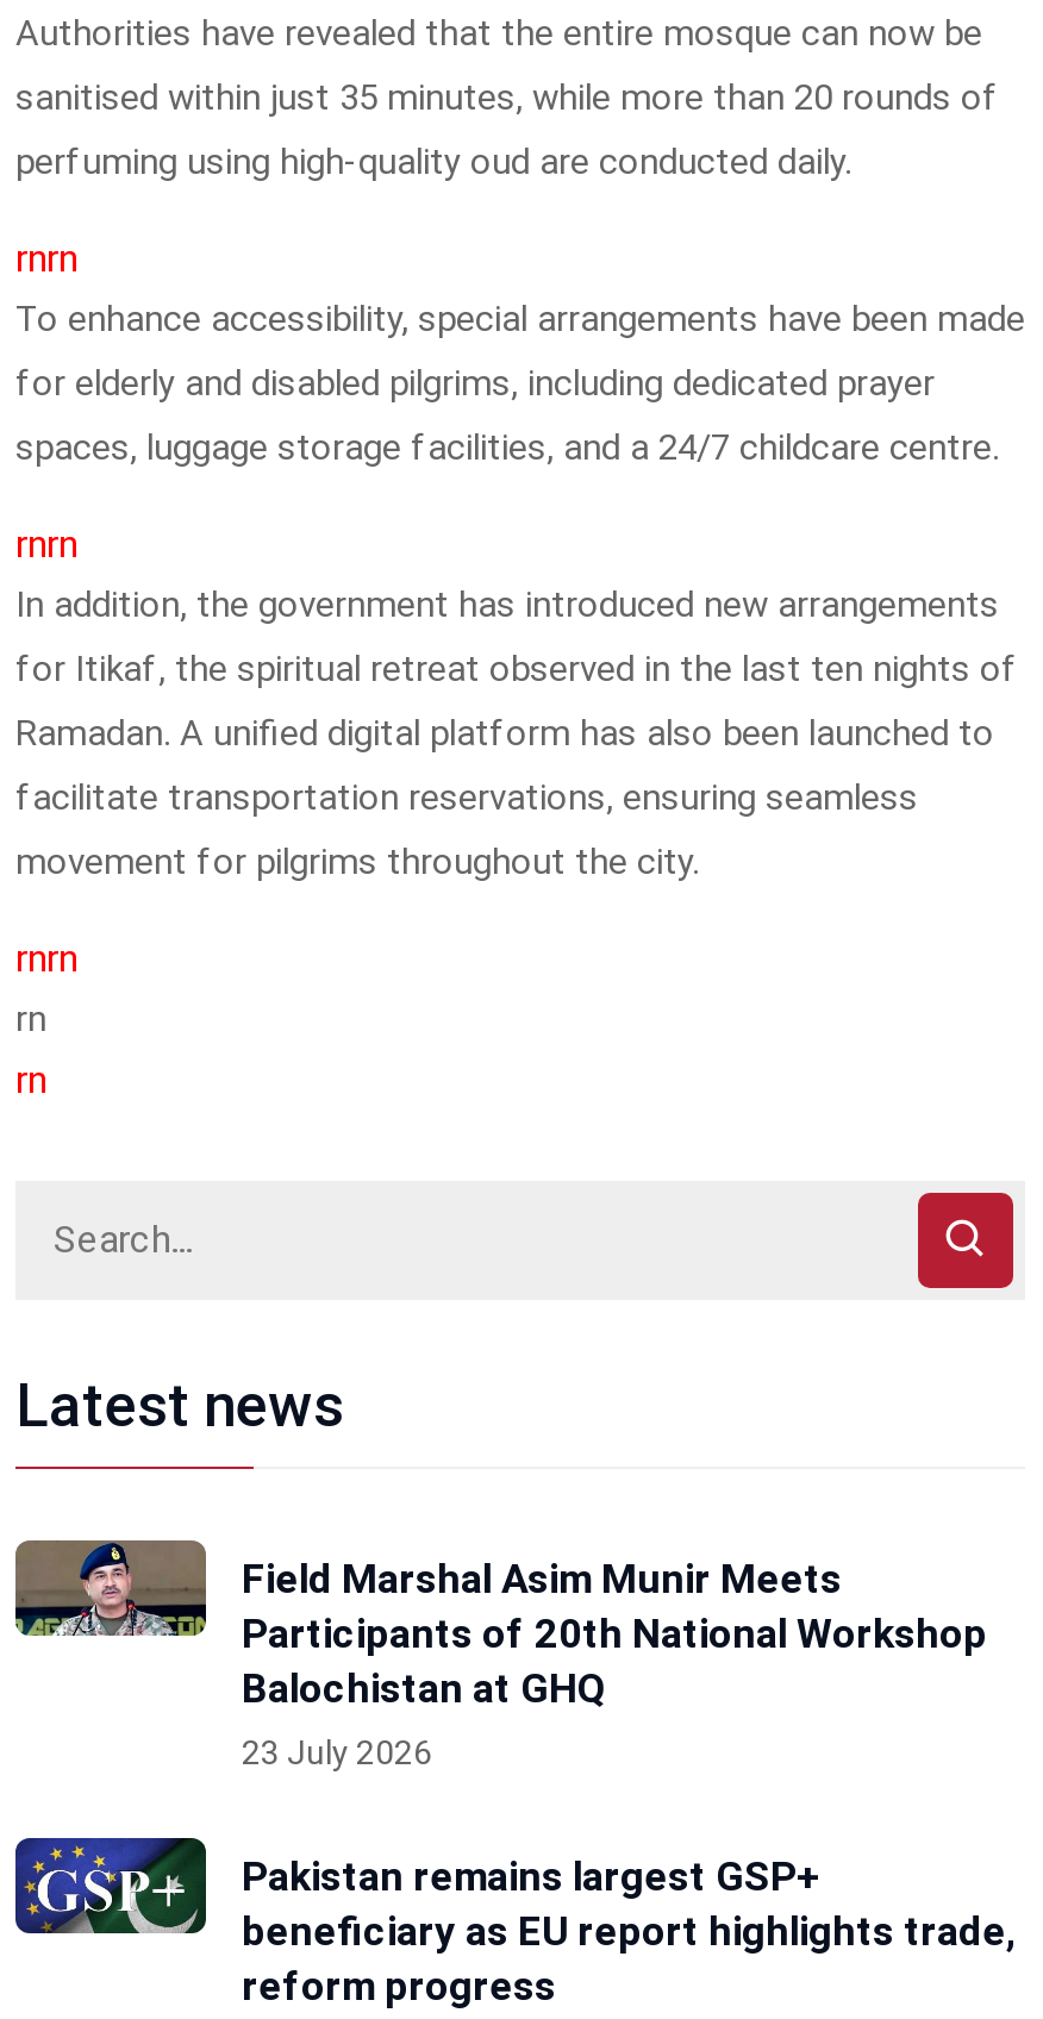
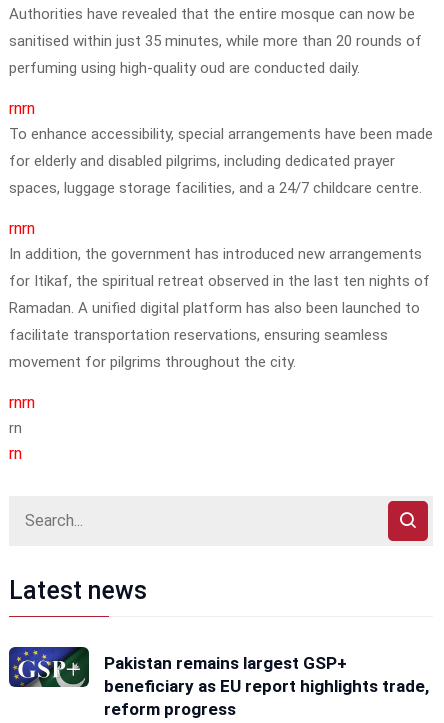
- [image]
- Field Marshal Asim Munir Meets
- Participants of 20th National Workshop
- Balochistan at GHQ
- 23 July 2026
